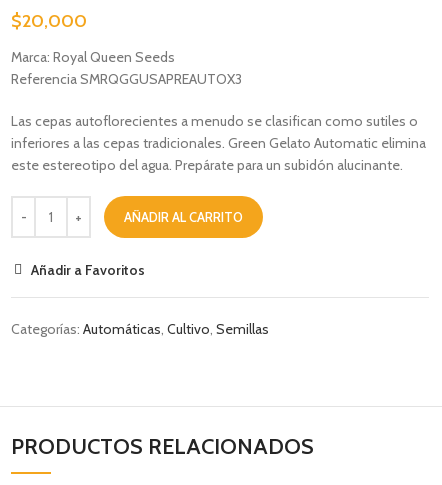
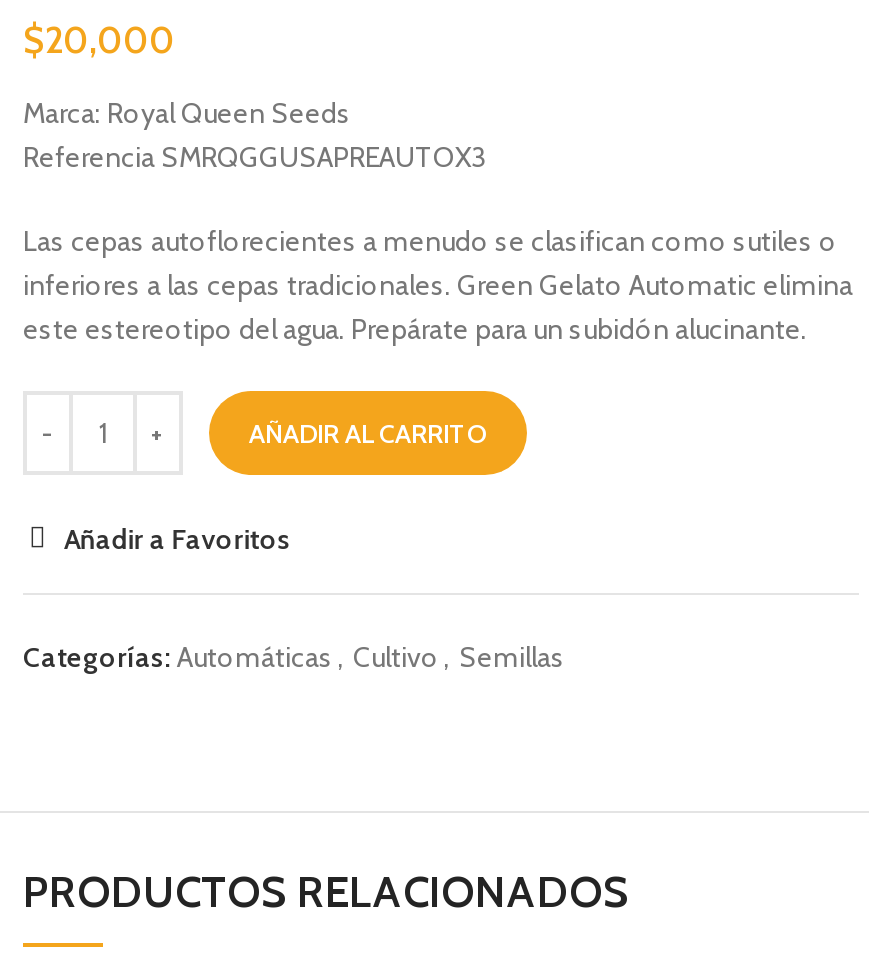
- Categorías: Automáticas, Cultivo, Semillas
+ Categorías: Automáticas , Cultivo , Semillas
